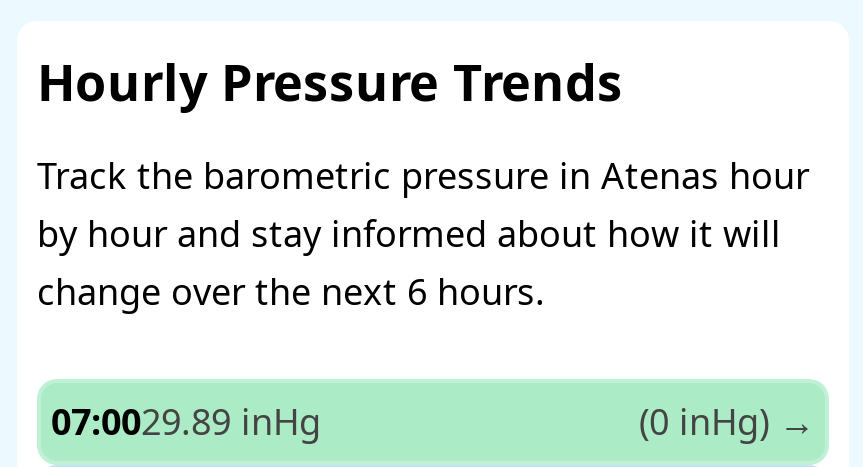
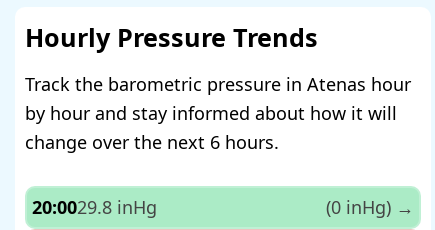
- 07:0029.89 inHg
+ 20:0029.8 inHg
